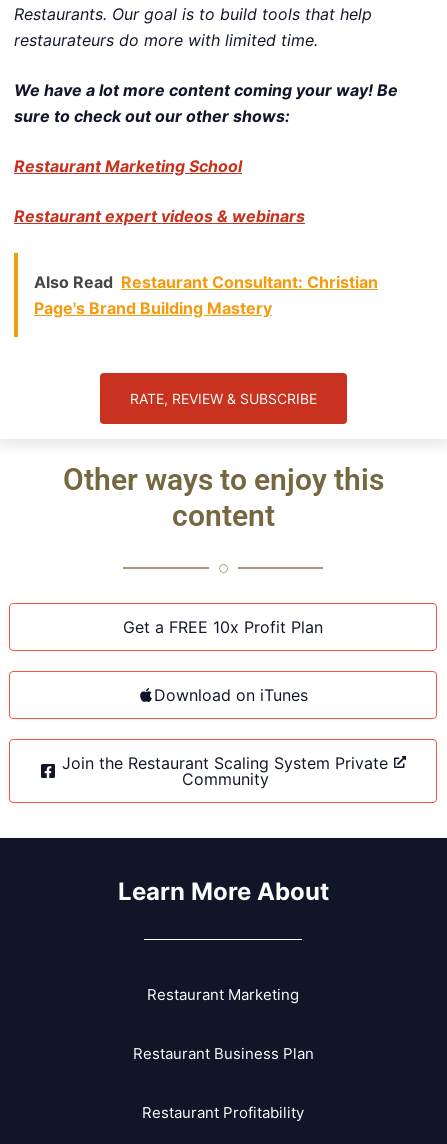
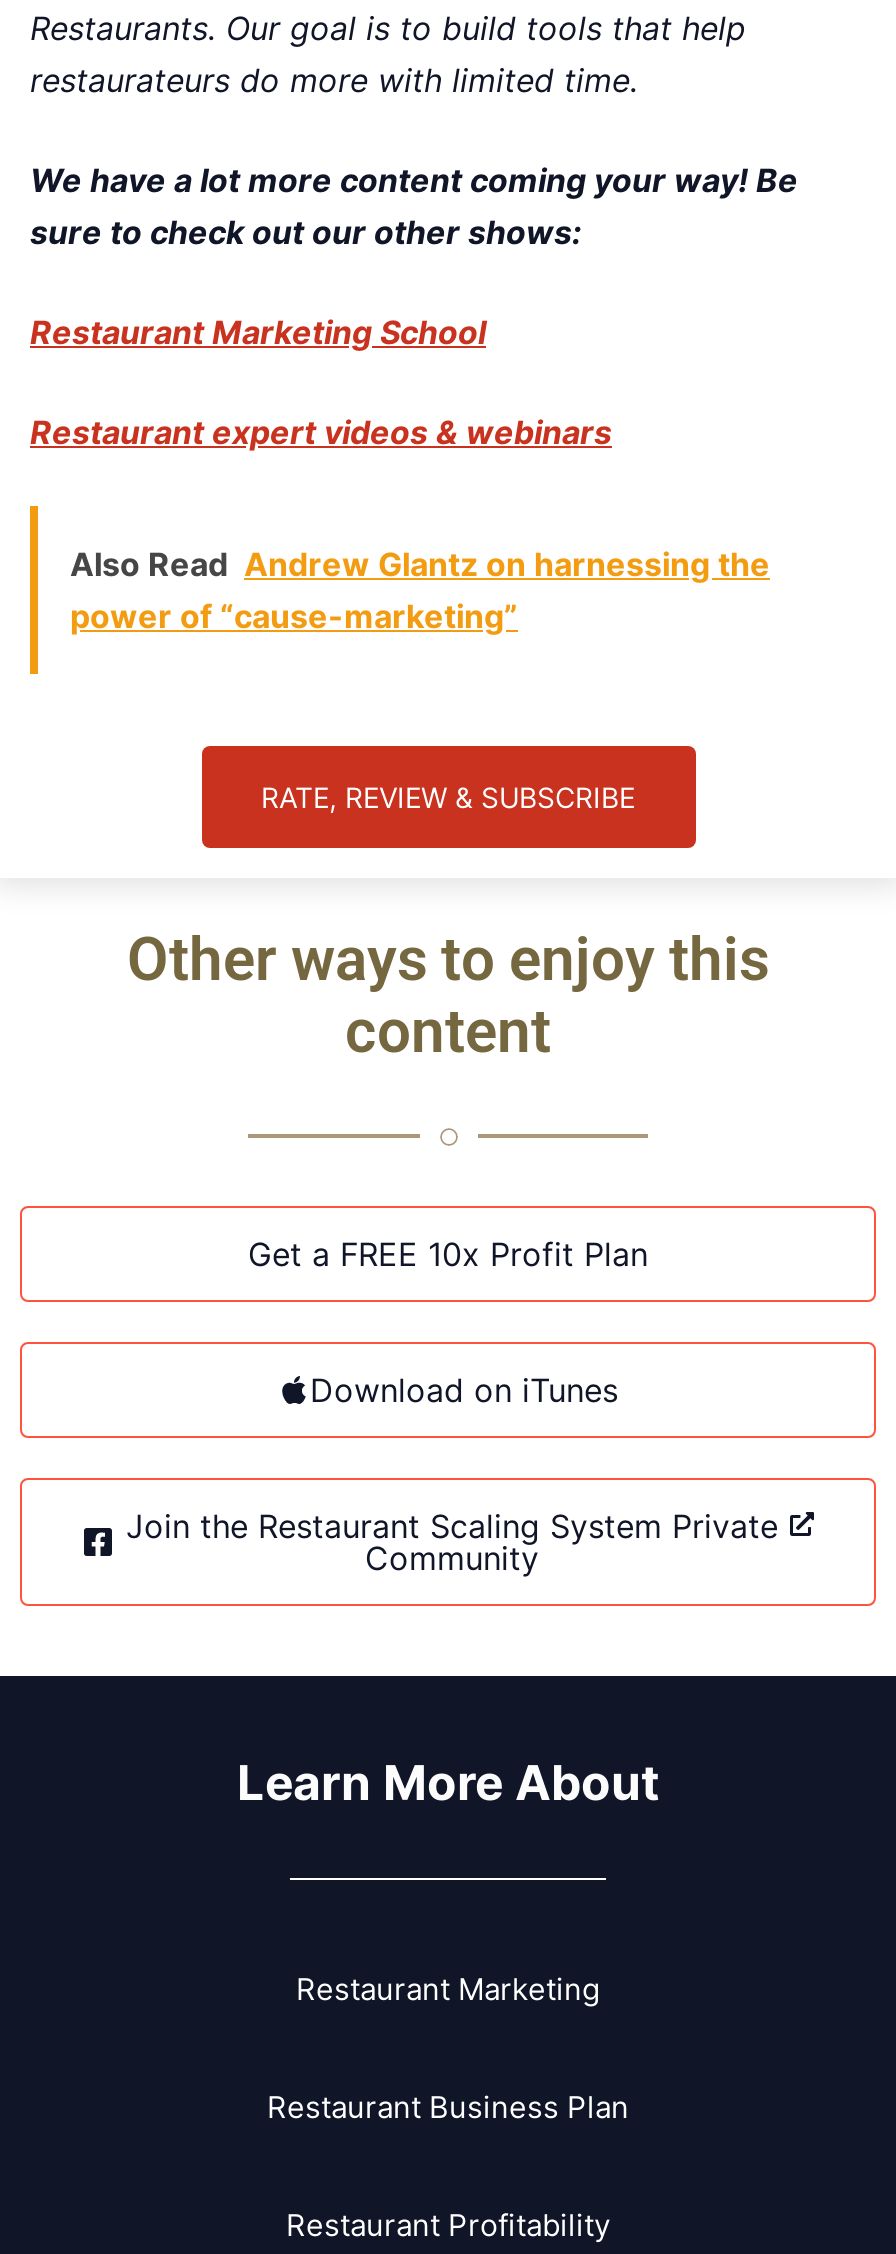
- Also Read Restaurant Consultant: Christian
- Page's Brand Building Mastery
+ Also Read Andrew Glantz on harnessing the
+ power of “cause-marketing”
